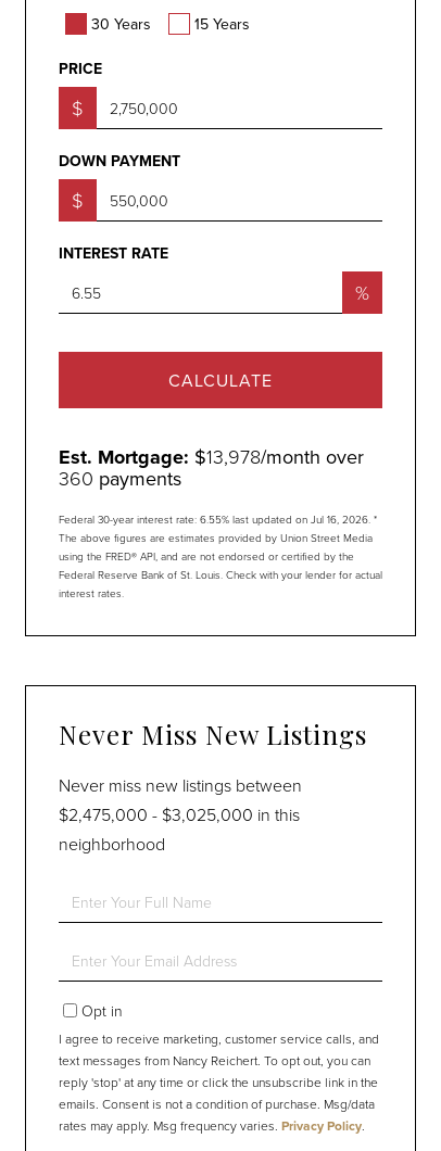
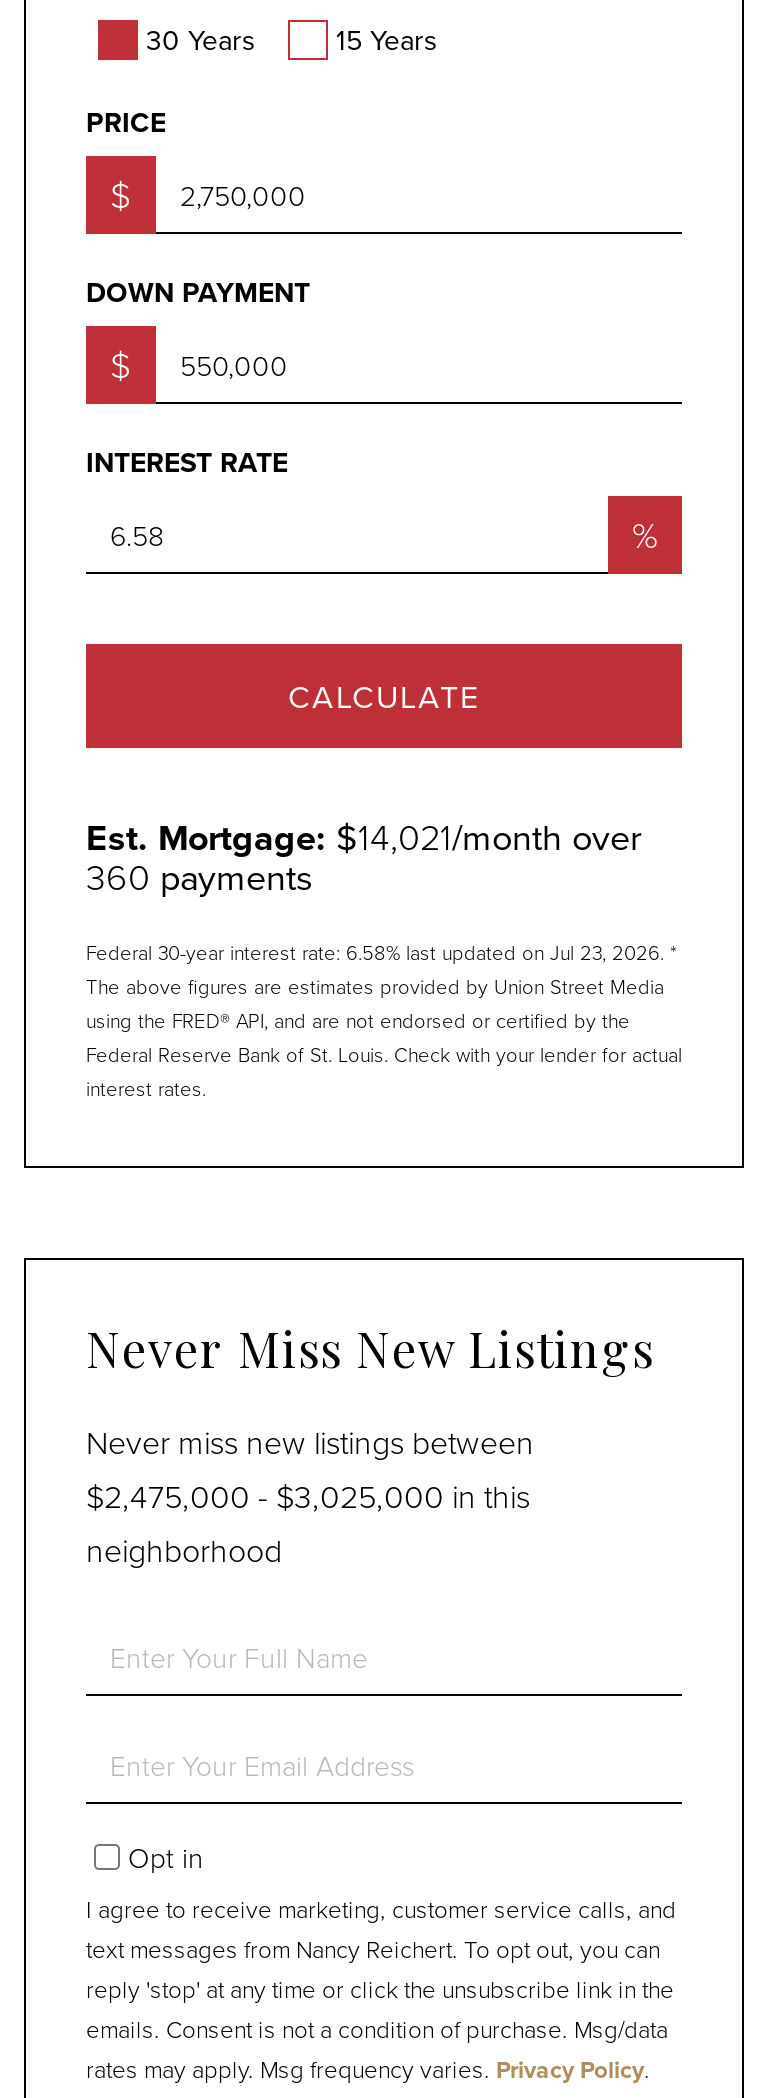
- Est. Mortgage: $13,978/month over
+ Est. Mortgage: $14,021/month over

- Federal 30-year interest rate: 6.55% last updated on Jul 16, 2026. *
+ Federal 30-year interest rate: 6.58% last updated on Jul 23, 2026. *
